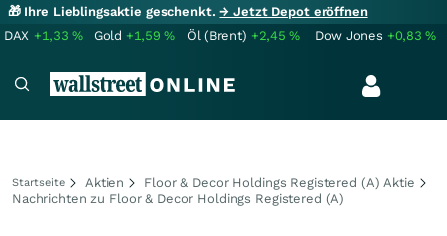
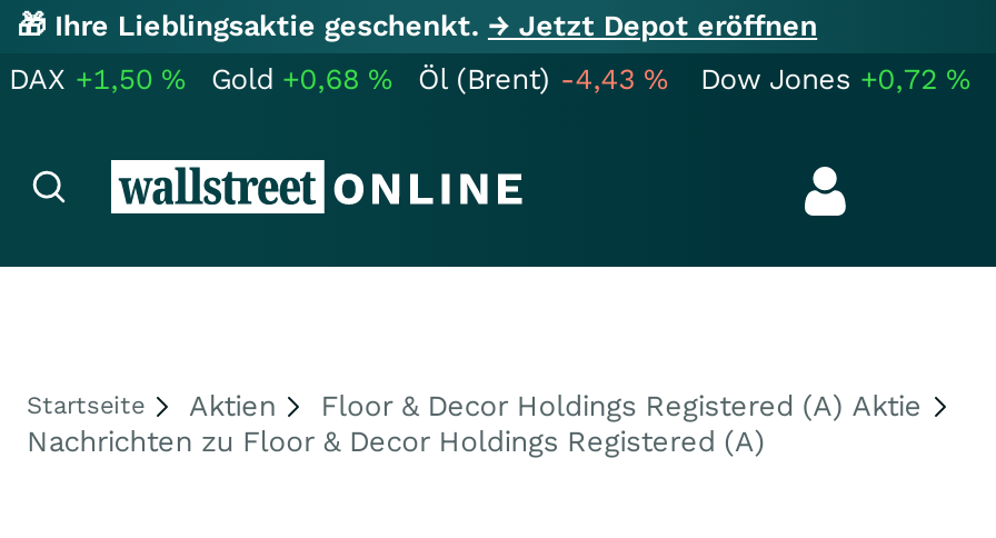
- DAX +1,33%
+ DAX +1,50%

- Gold +1,59%
+ Gold +0,68%

- Öl (Brent) +2,45%
+ Öl (Brent) -4,43%

- Dow Jones +0,83%
+ Dow Jones +0,72%
